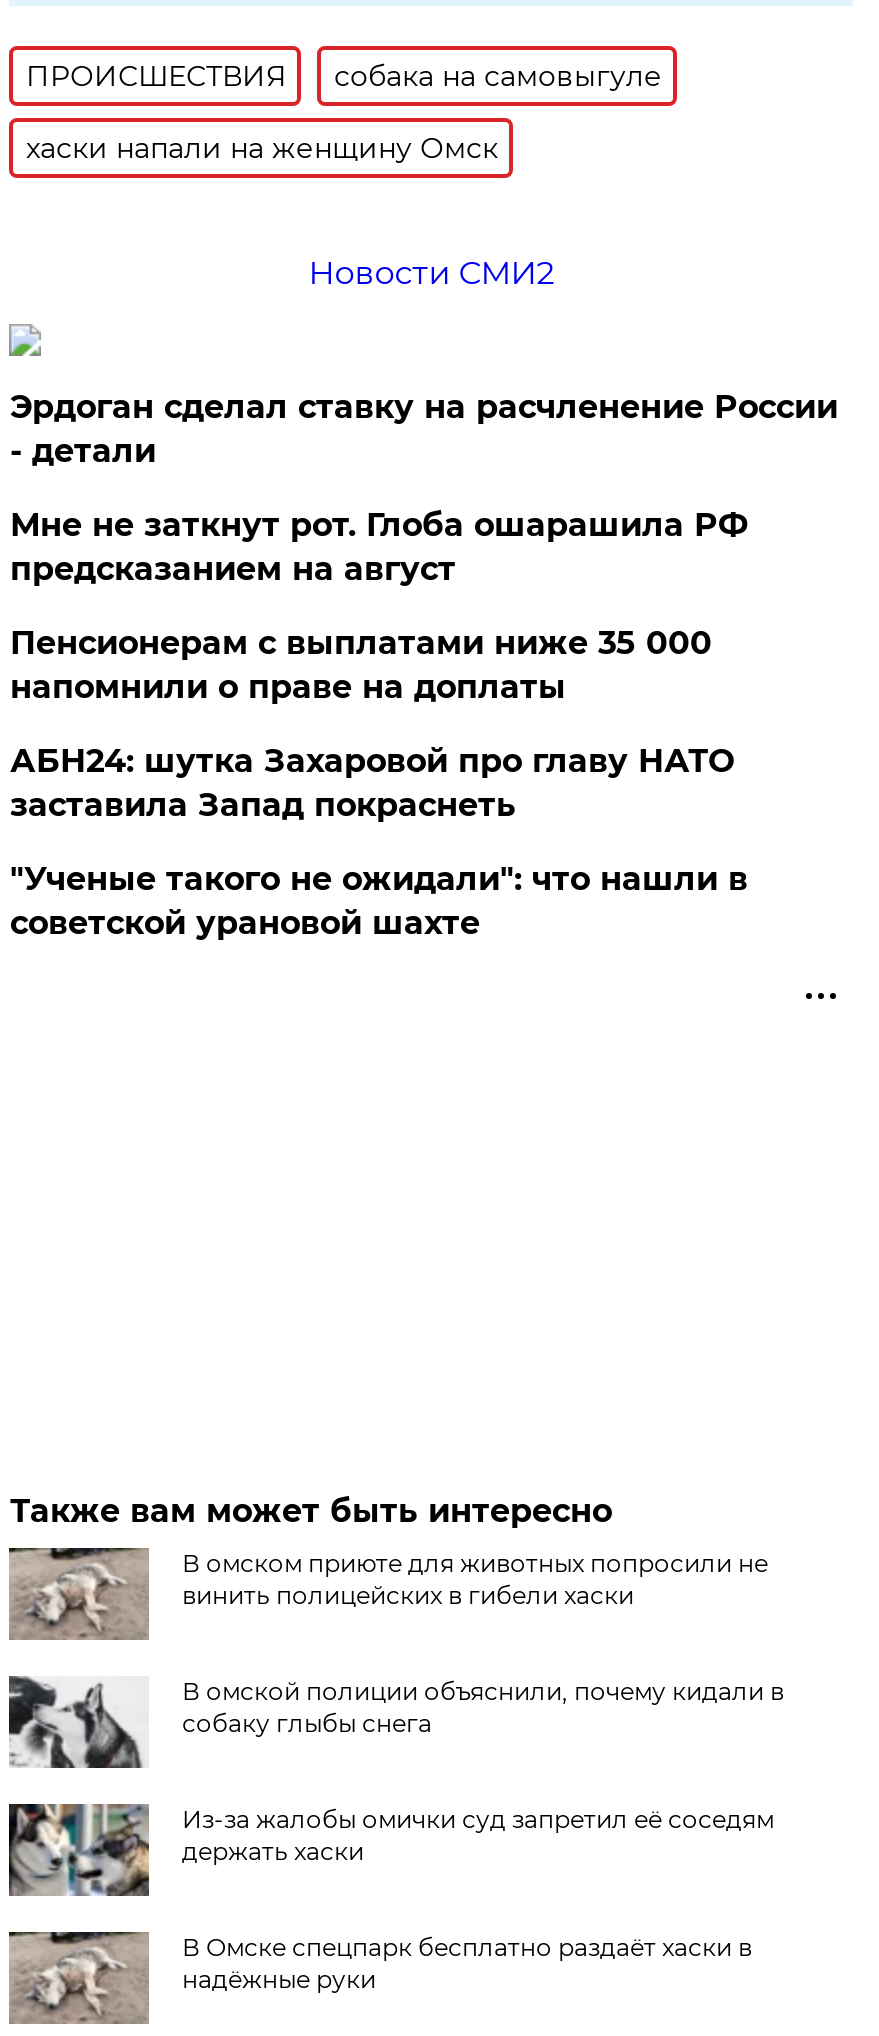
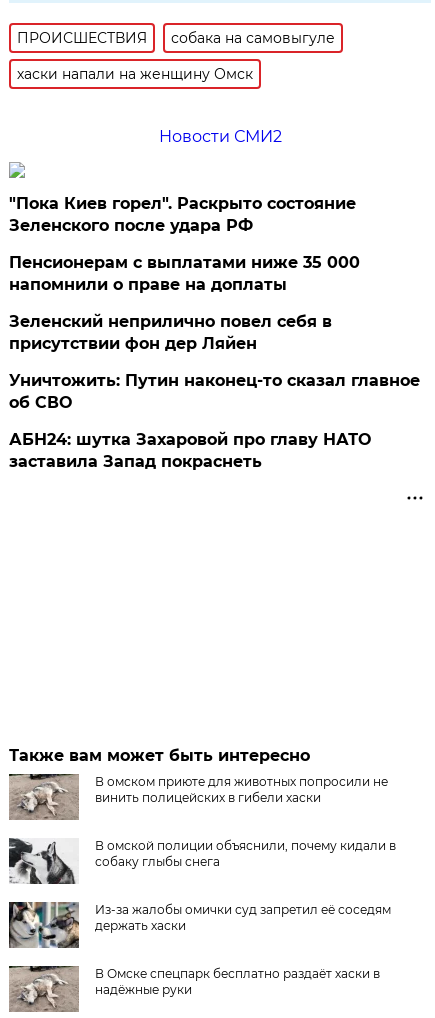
- Эрдоган сделал ставку на расчленение России
- - детали
- Мне не заткнут рот. Глоба ошарашила РФ
- предсказанием на август
+ "Пока Киев горел". Раскрыто состояние
+ Зеленского после удара РФ

moved up: Пенсионерам с выплатами ниже 35 000 | напомнили о праве на доплаты

+ Зеленский неприлично повел cебя в
+ присутствии фон дер Ляйен
+ Уничтожить: Путин наконец-то сказал главное
+ об СВО

moved down: АБН24: шутка Захаровой про главу НАТО | заставила Запад покраснеть

- "Ученые такого не ожидали": что нашли в
- советской урановой шахте
